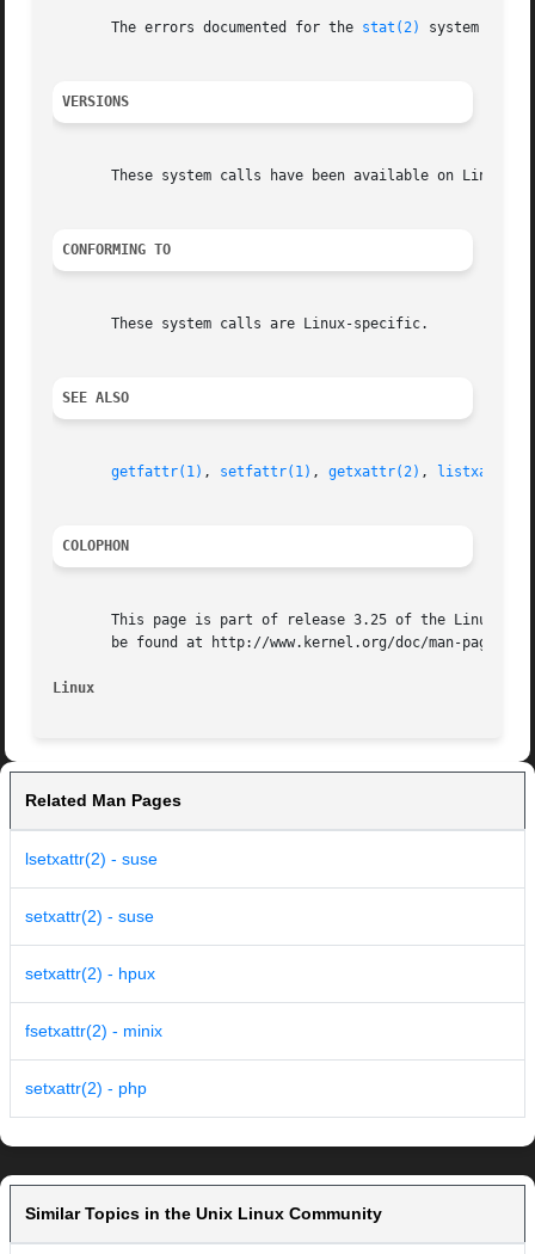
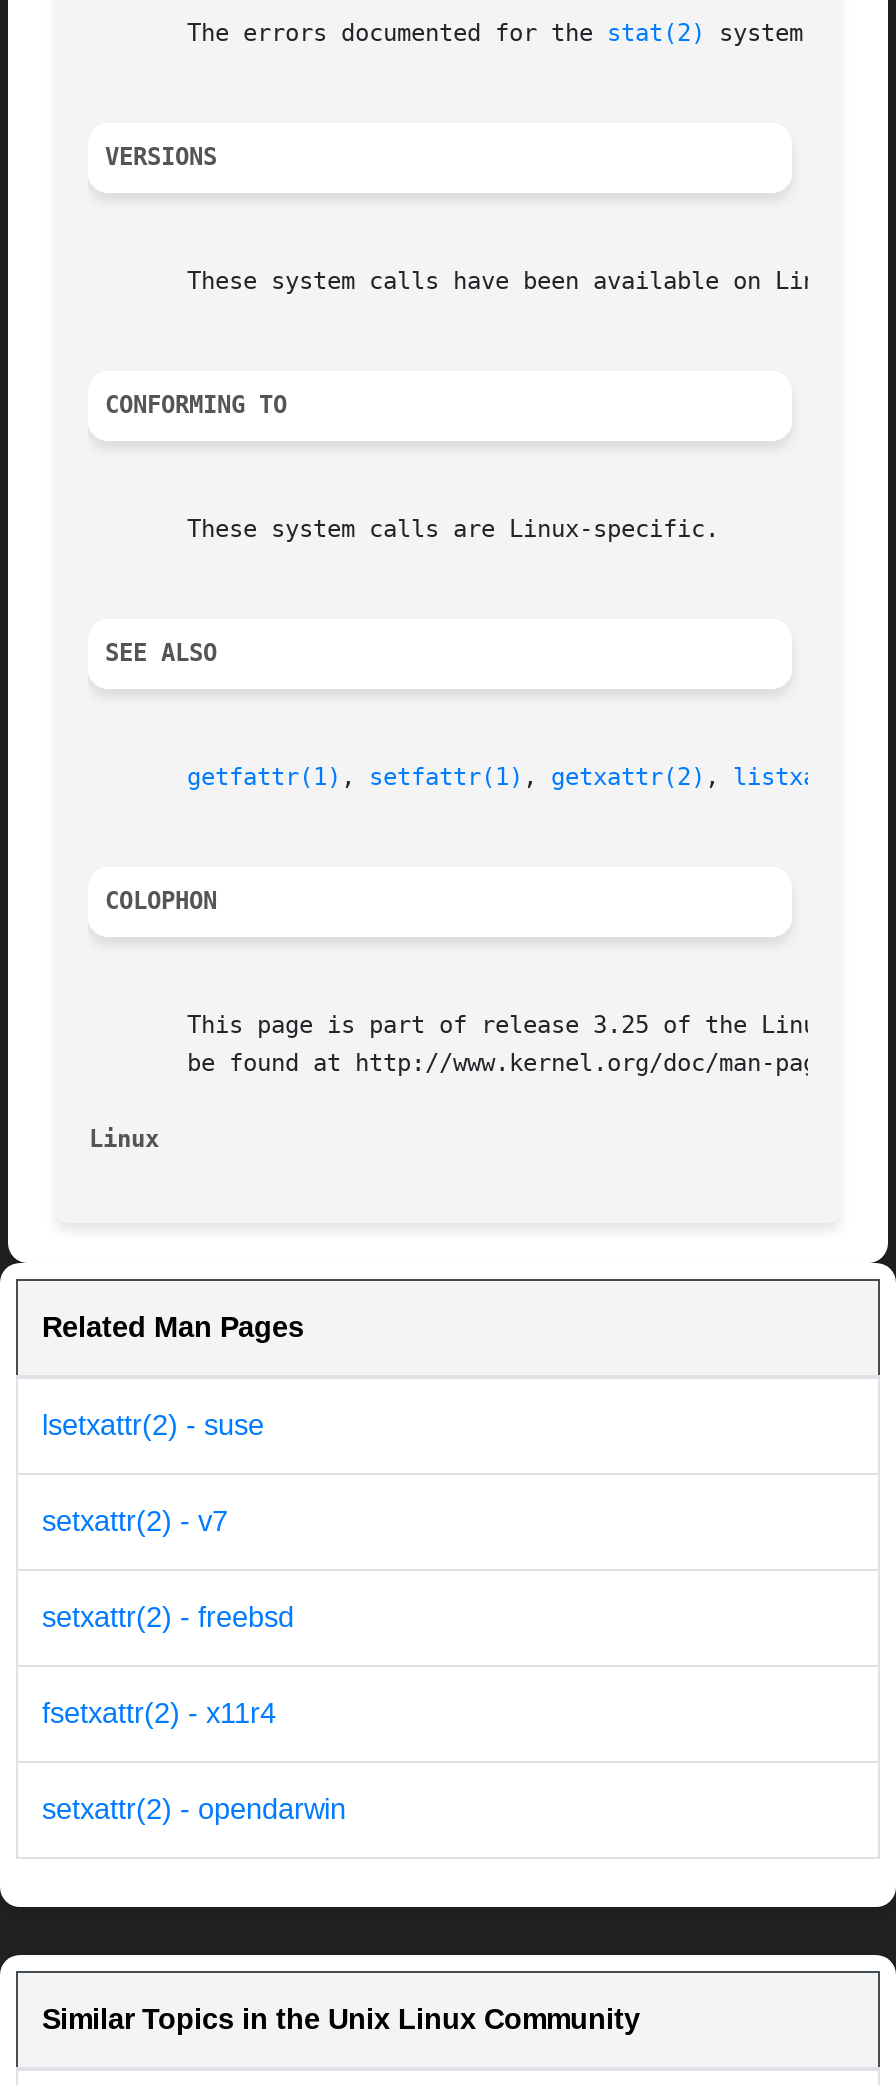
- setxattr(2) - suse
+ setxattr(2) - v7

- setxattr(2) - hpux
+ setxattr(2) - freebsd

- fsetxattr(2) - minix
+ fsetxattr(2) - x11r4

- setxattr(2) - php
+ setxattr(2) - opendarwin
